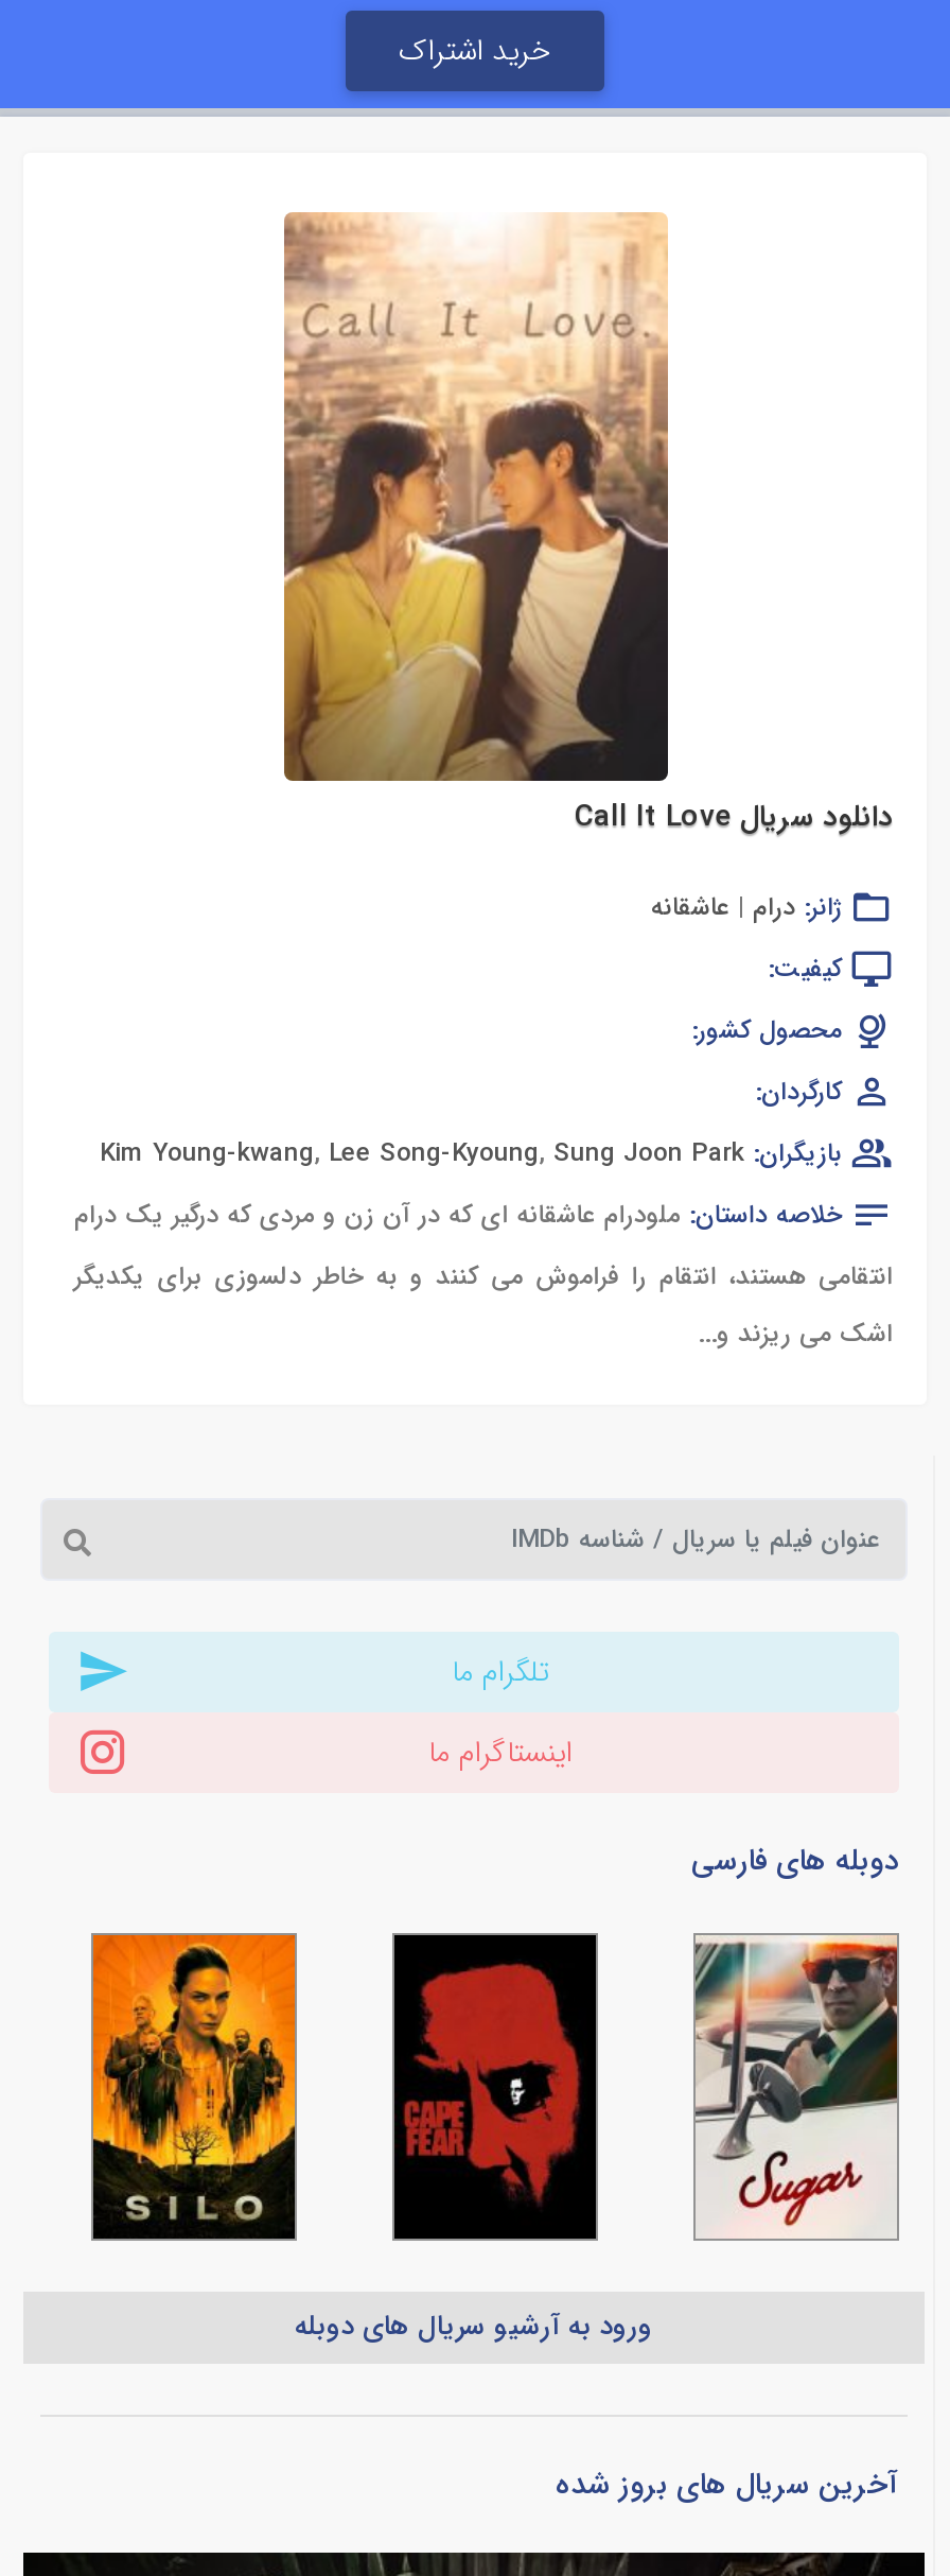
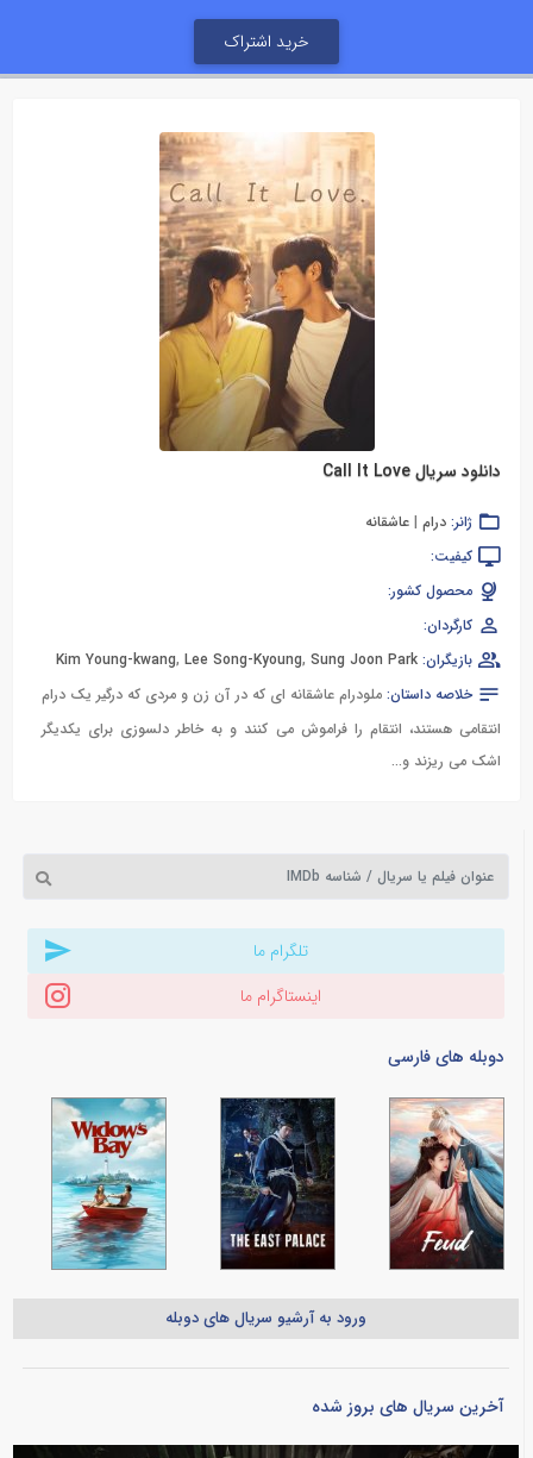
- [image]
+ [image]

- [image]
+ [image]

- [image]
+ [image]
